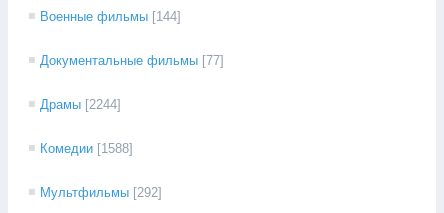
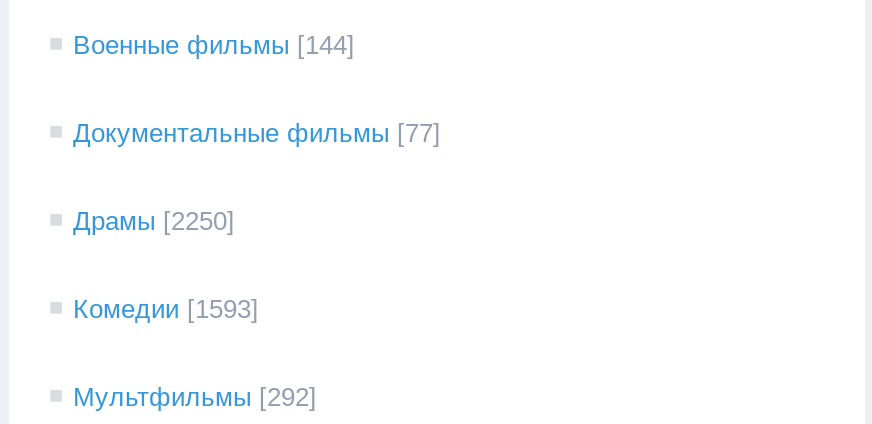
- Драмы [2244]
+ Драмы [2250]

- Комедии [1588]
+ Комедии [1593]
